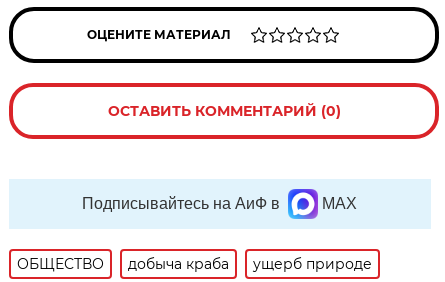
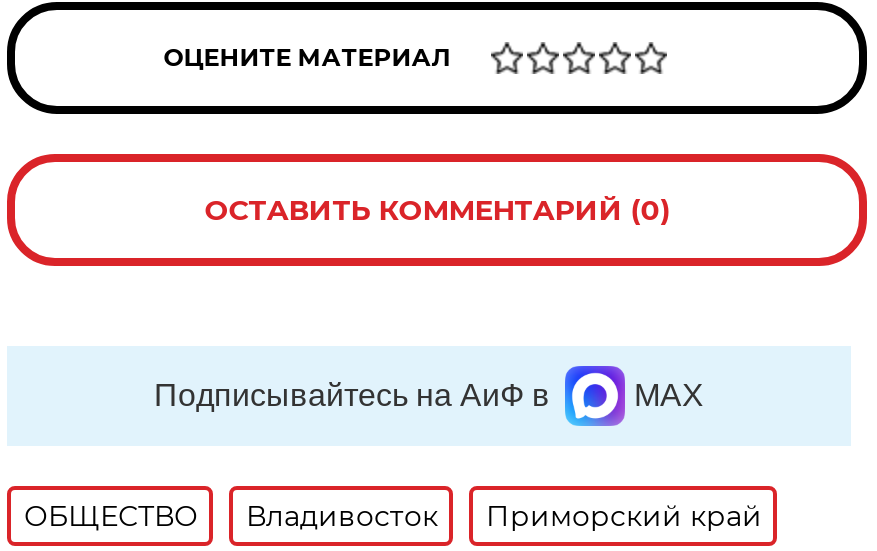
- добыча краба
- ущерб природе
+ Владивосток
+ Приморский край
